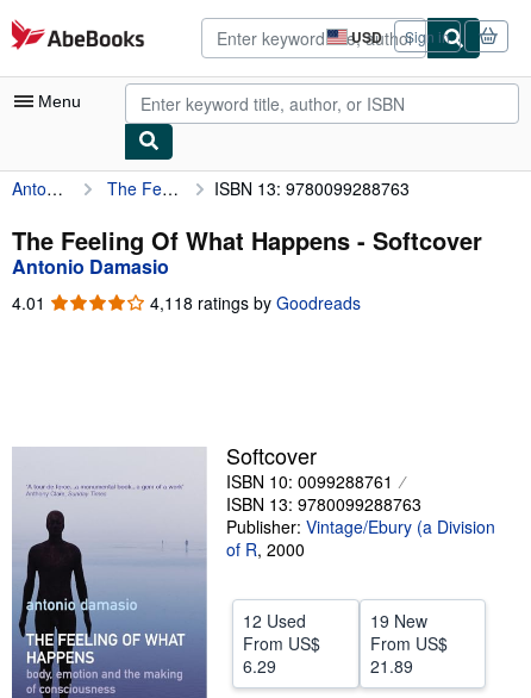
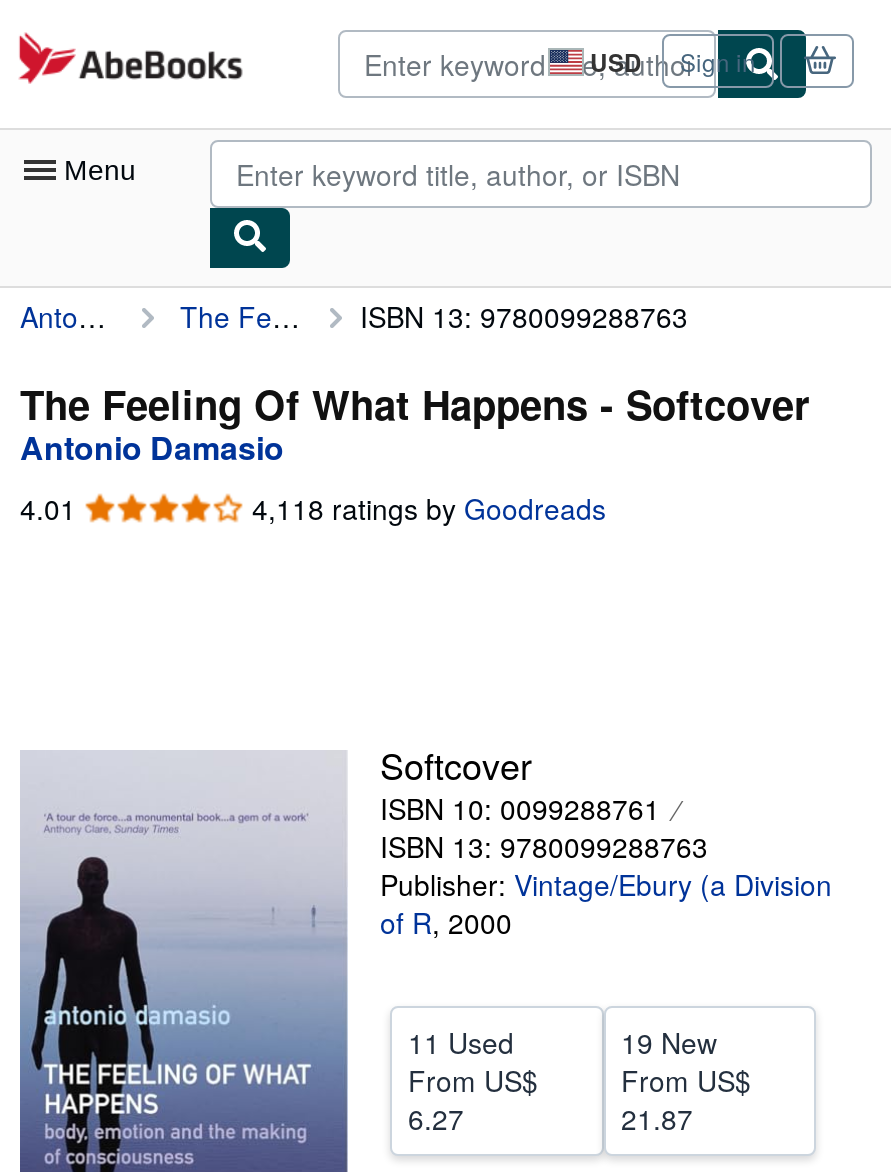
- 12 Used
+ 11 Used

- 6.29
+ 6.27

- 21.89
+ 21.87
